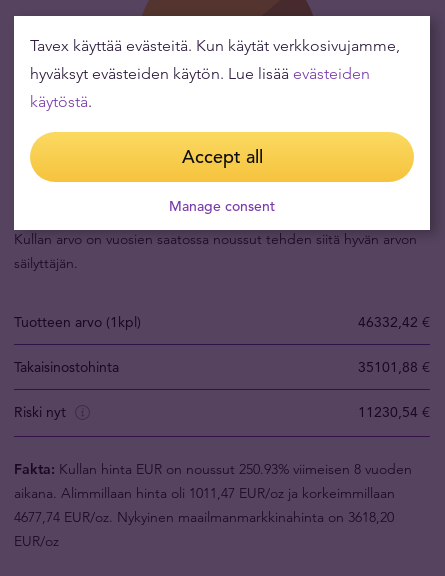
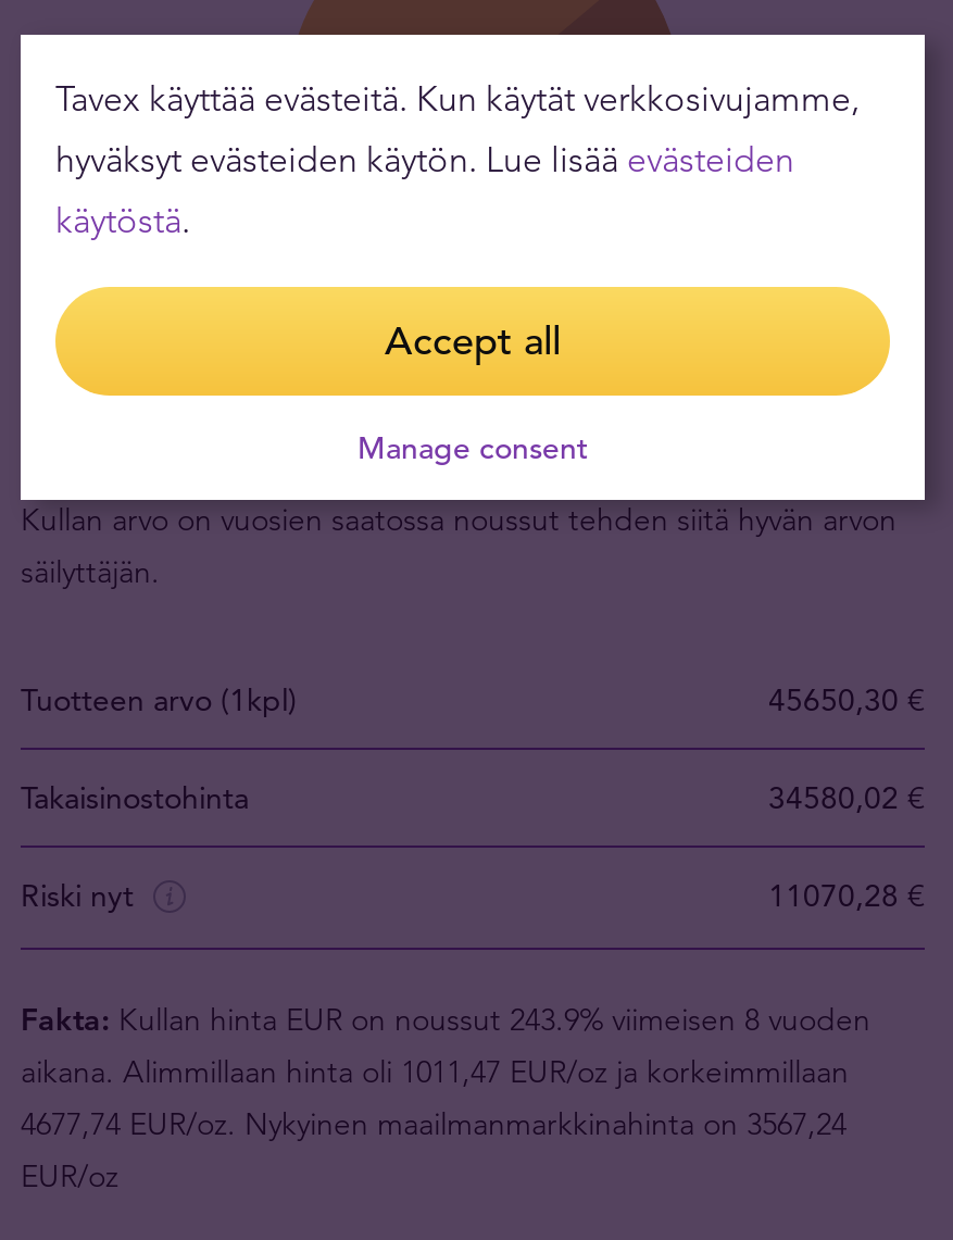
- 46332,42 €
+ 45650,30 €

- 35101,88 €
+ 34580,02 €

- 11230,54 €
+ 11070,28 €

- Fakta: Kullan hinta EUR on noussut 250.93% viimeisen 8 vuoden
+ Fakta: Kullan hinta EUR on noussut 243.9% viimeisen 8 vuoden

- 4677,74 EUR/oz. Nykyinen maailmanmarkkinahinta on 3618,20
+ 4677,74 EUR/oz. Nykyinen maailmanmarkkinahinta on 3567,24
